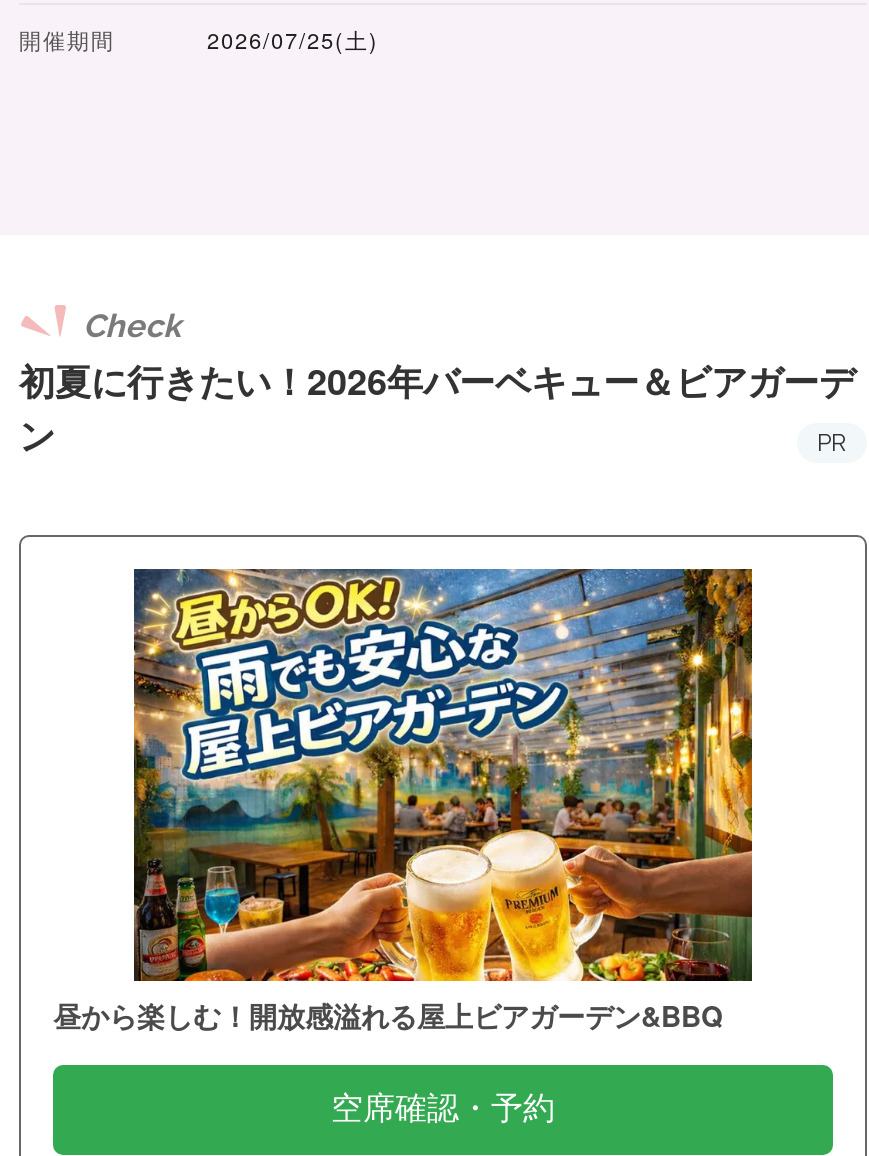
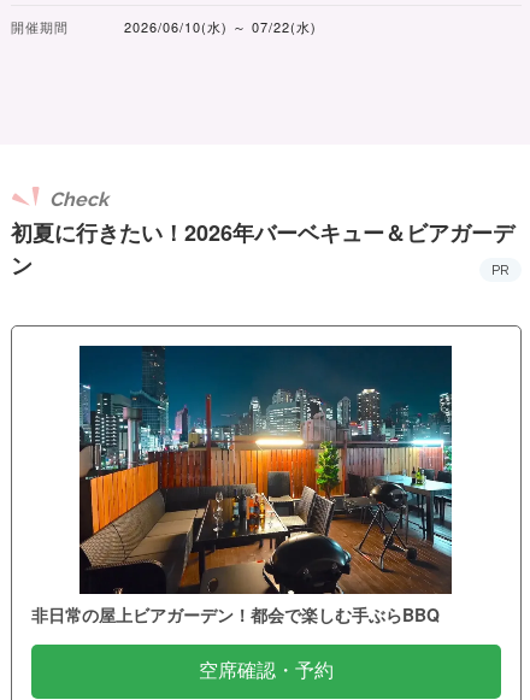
- 2026/07/25(土)
+ 2026/06/10(水) ～ 07/22(水)

- [image]
- 昼から楽しむ！開放感溢れる屋上ビアガーデン&BBQ
+ [image]
+ 非日常の屋上ビアガーデン！都会で楽しむ手ぶらBBQ
